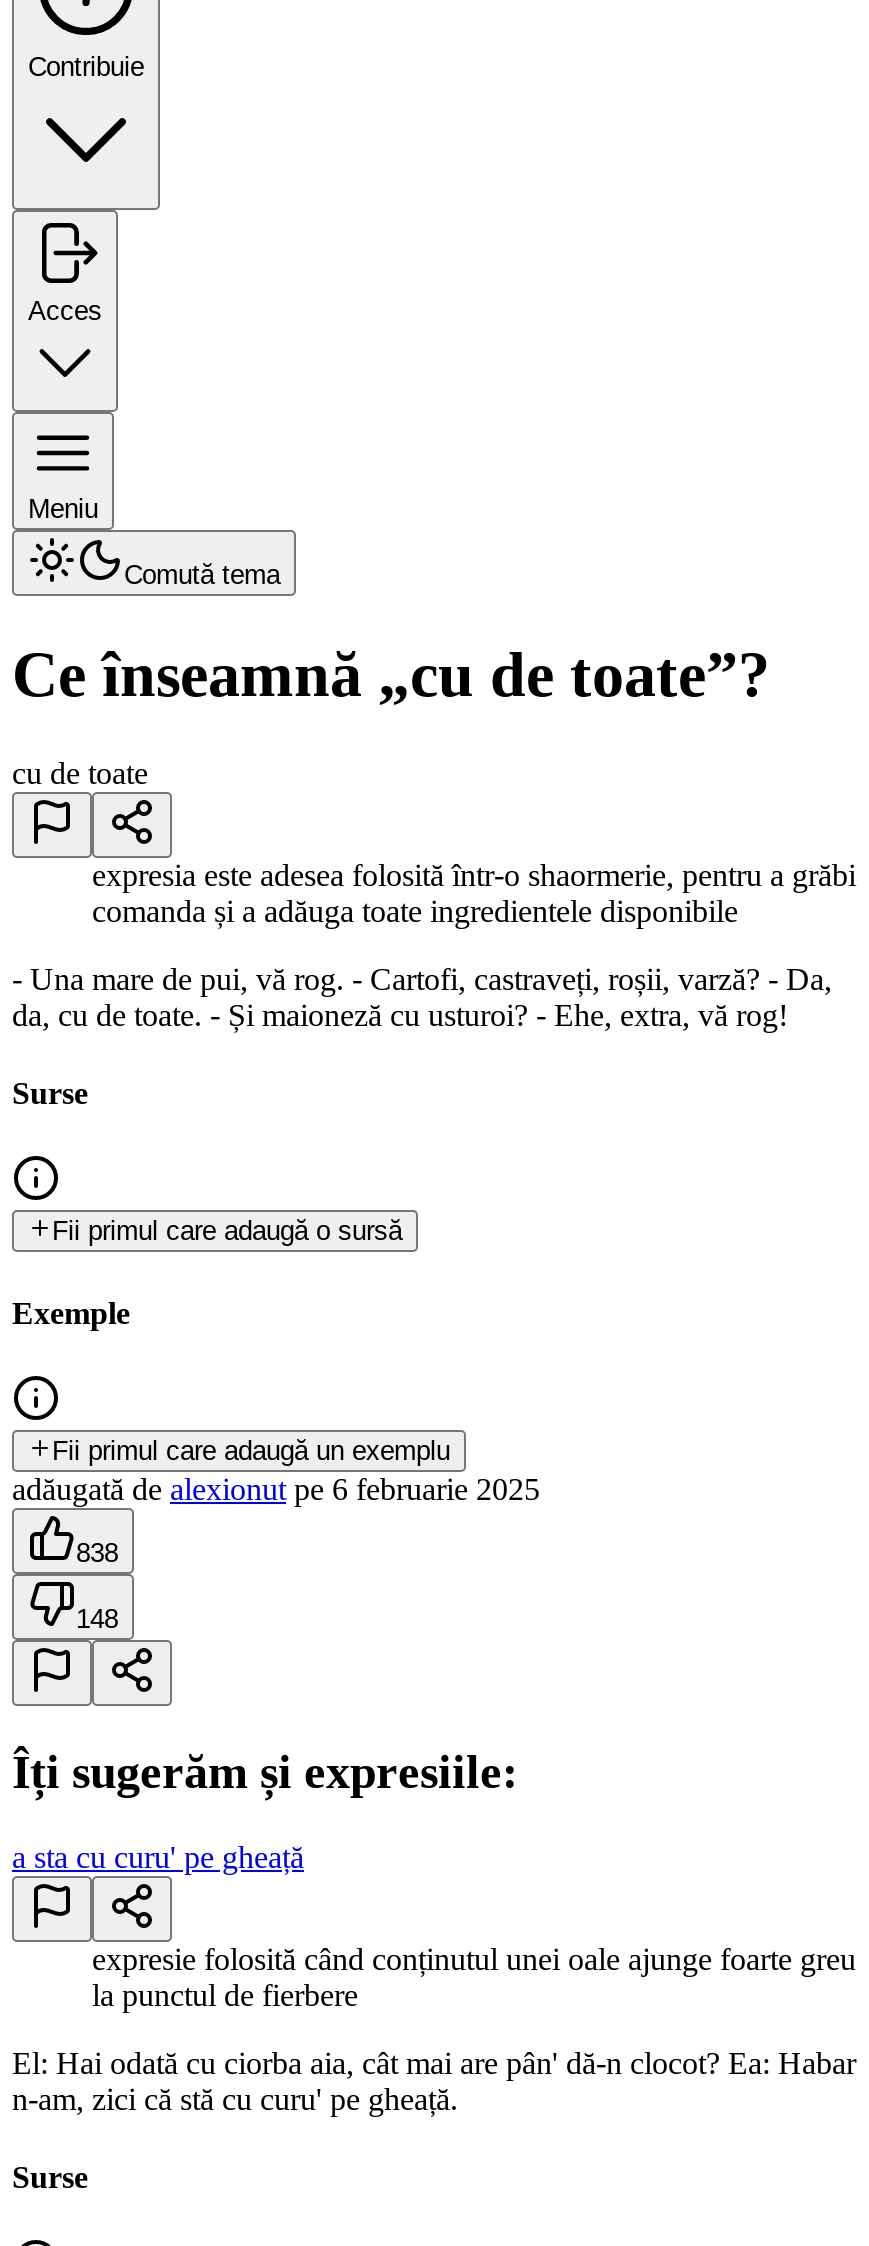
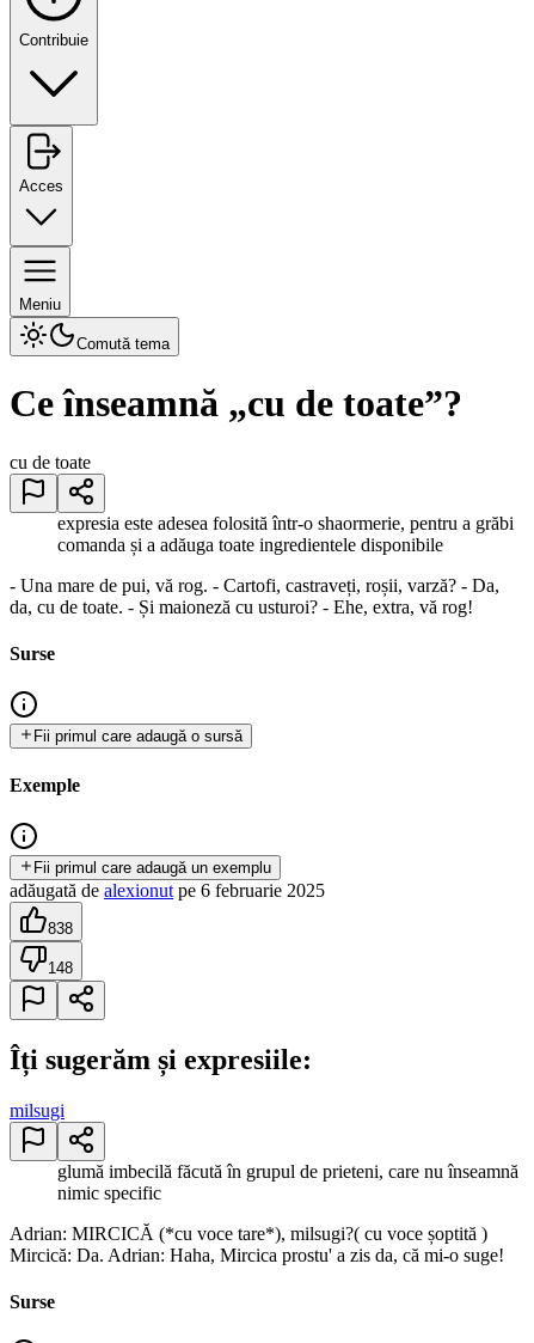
- a sta cu curu' pe gheață
+ milsugi

- expresie folosită când conținutul unei oale ajunge foarte greu
- la punctul de fierbere
+ glumă imbecilă făcută în grupul de prieteni, care nu înseamnă
+ nimic specific

- El: Hai odată cu ciorba aia, cât mai are pân' dă-n clocot? Ea: Habar
- n-am, zici că stă cu curu' pe gheață.
+ Adrian: MIRCICĂ (*cu voce tare*), milsugi?( cu voce șoptită )
+ Mircică: Da. Adrian: Haha, Mircica prostu' a zis da, că mi-o suge!
